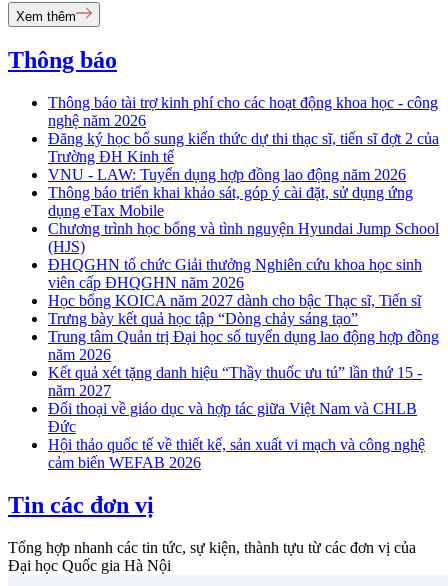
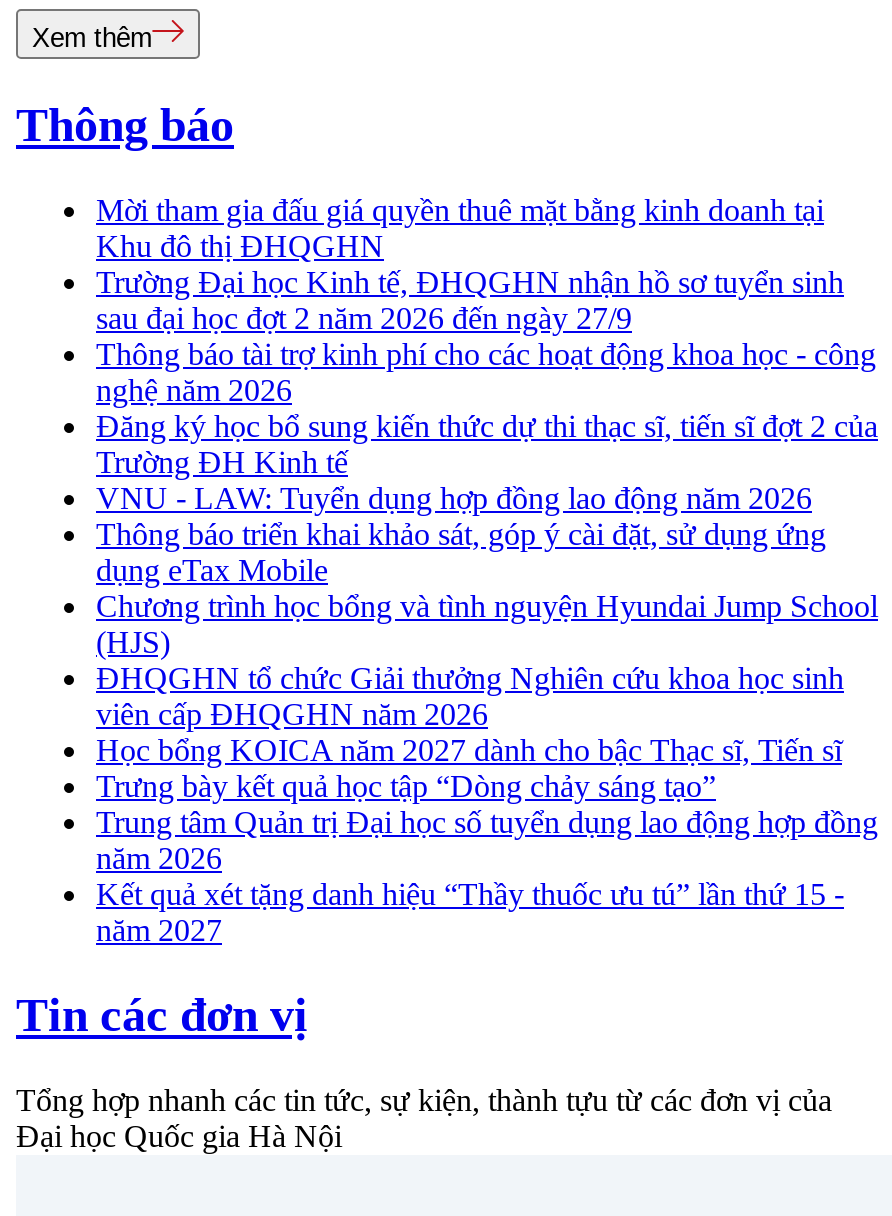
+ Mời tham gia đấu giá quyền thuê mặt bằng kinh doanh tại
+ Khu đô thị ĐHQGHN
+ Trường Đại học Kinh tế, ĐHQGHN nhận hồ sơ tuyển sinh
+ sau đại học đợt 2 năm 2026 đến ngày 27/9

moved down: Thông báo tài trợ kinh phí cho các hoạt động khoa học - công | nghệ năm 2026 | Đăng ký học bổ sung kiến thức dự thi thạc sĩ, tiến sĩ đợt 2 của | ... | Kết quả xét tặng danh hiệu “Thầy thuốc ưu tú” lần thứ 15 - | năm 2027

- Đối thoại về giáo dục và hợp tác giữa Việt Nam và CHLB
- Đức
- Hội thảo quốc tế về thiết kế, sản xuất vi mạch và công nghệ
- cảm biến WEFAB 2026
